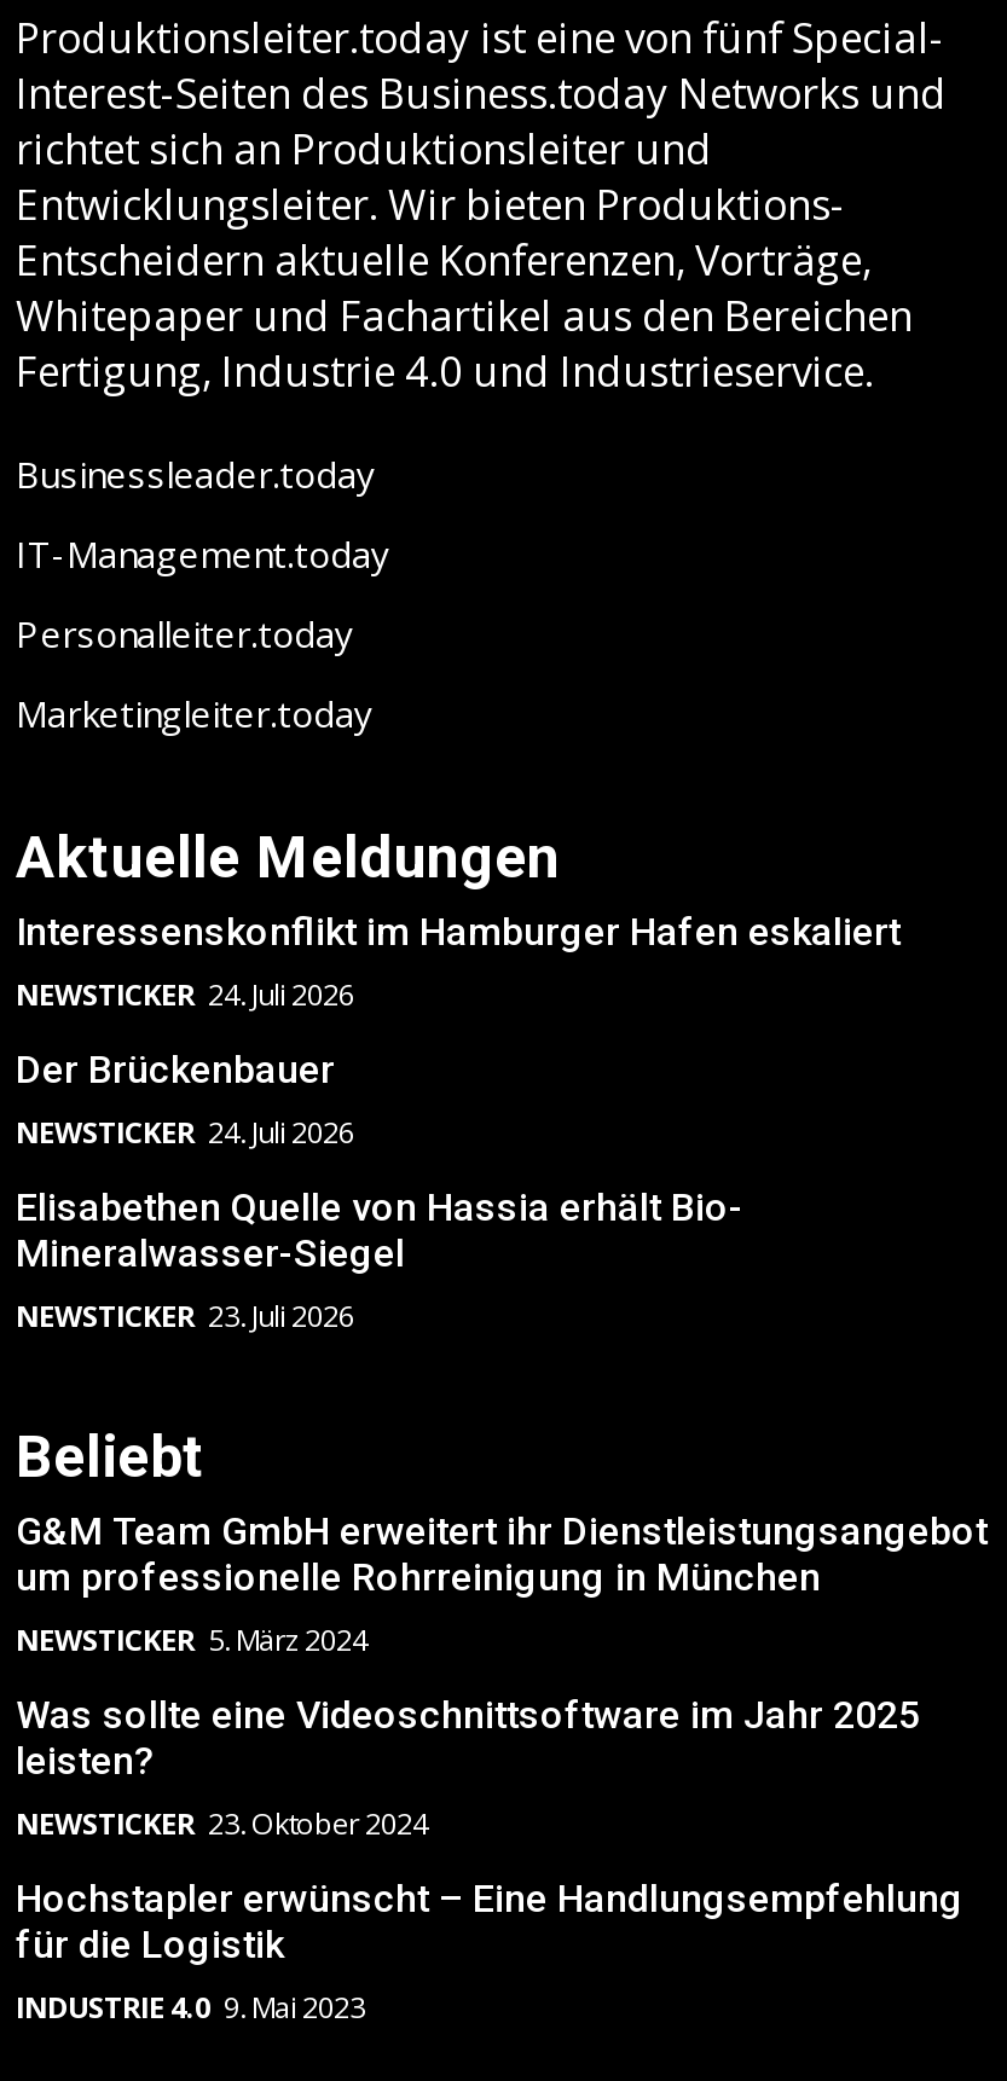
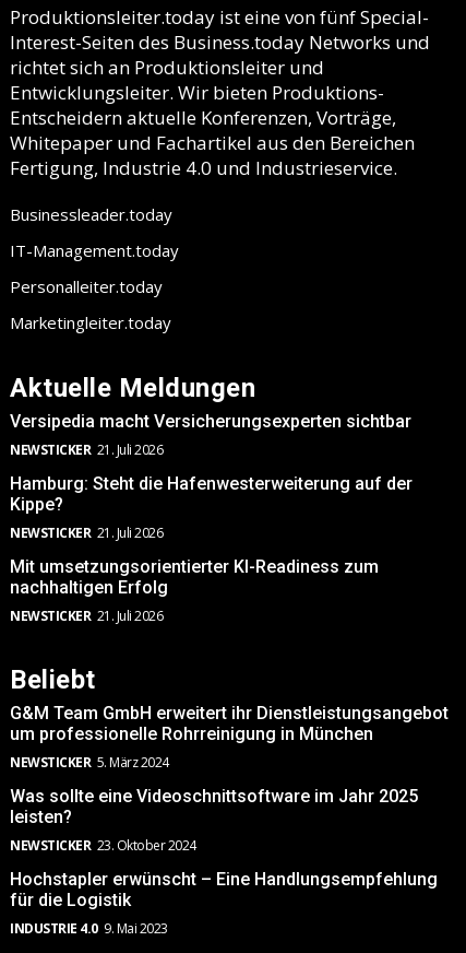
- Interessenskonflikt im Hamburger Hafen eskaliert
- NEWSTICKER 24. Juli 2026
+ Versipedia macht Versicherungsexperten sichtbar
+ NEWSTICKER 21. Juli 2026

- Der Brückenbauer
- NEWSTICKER 24. Juli 2026
+ Hamburg: Steht die Hafenwesterweiterung auf der
+ Kippe?
+ NEWSTICKER 21. Juli 2026

- Elisabethen Quelle von Hassia erhält Bio-
- Mineralwasser-Siegel
- NEWSTICKER 23. Juli 2026
+ Mit umsetzungsorientierter KI-Readiness zum
+ nachhaltigen Erfolg
+ NEWSTICKER 21. Juli 2026
